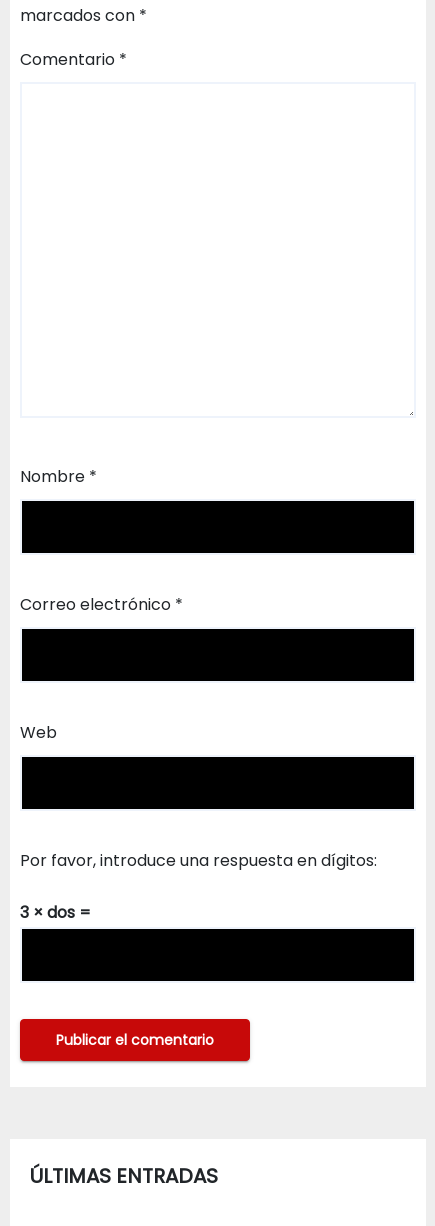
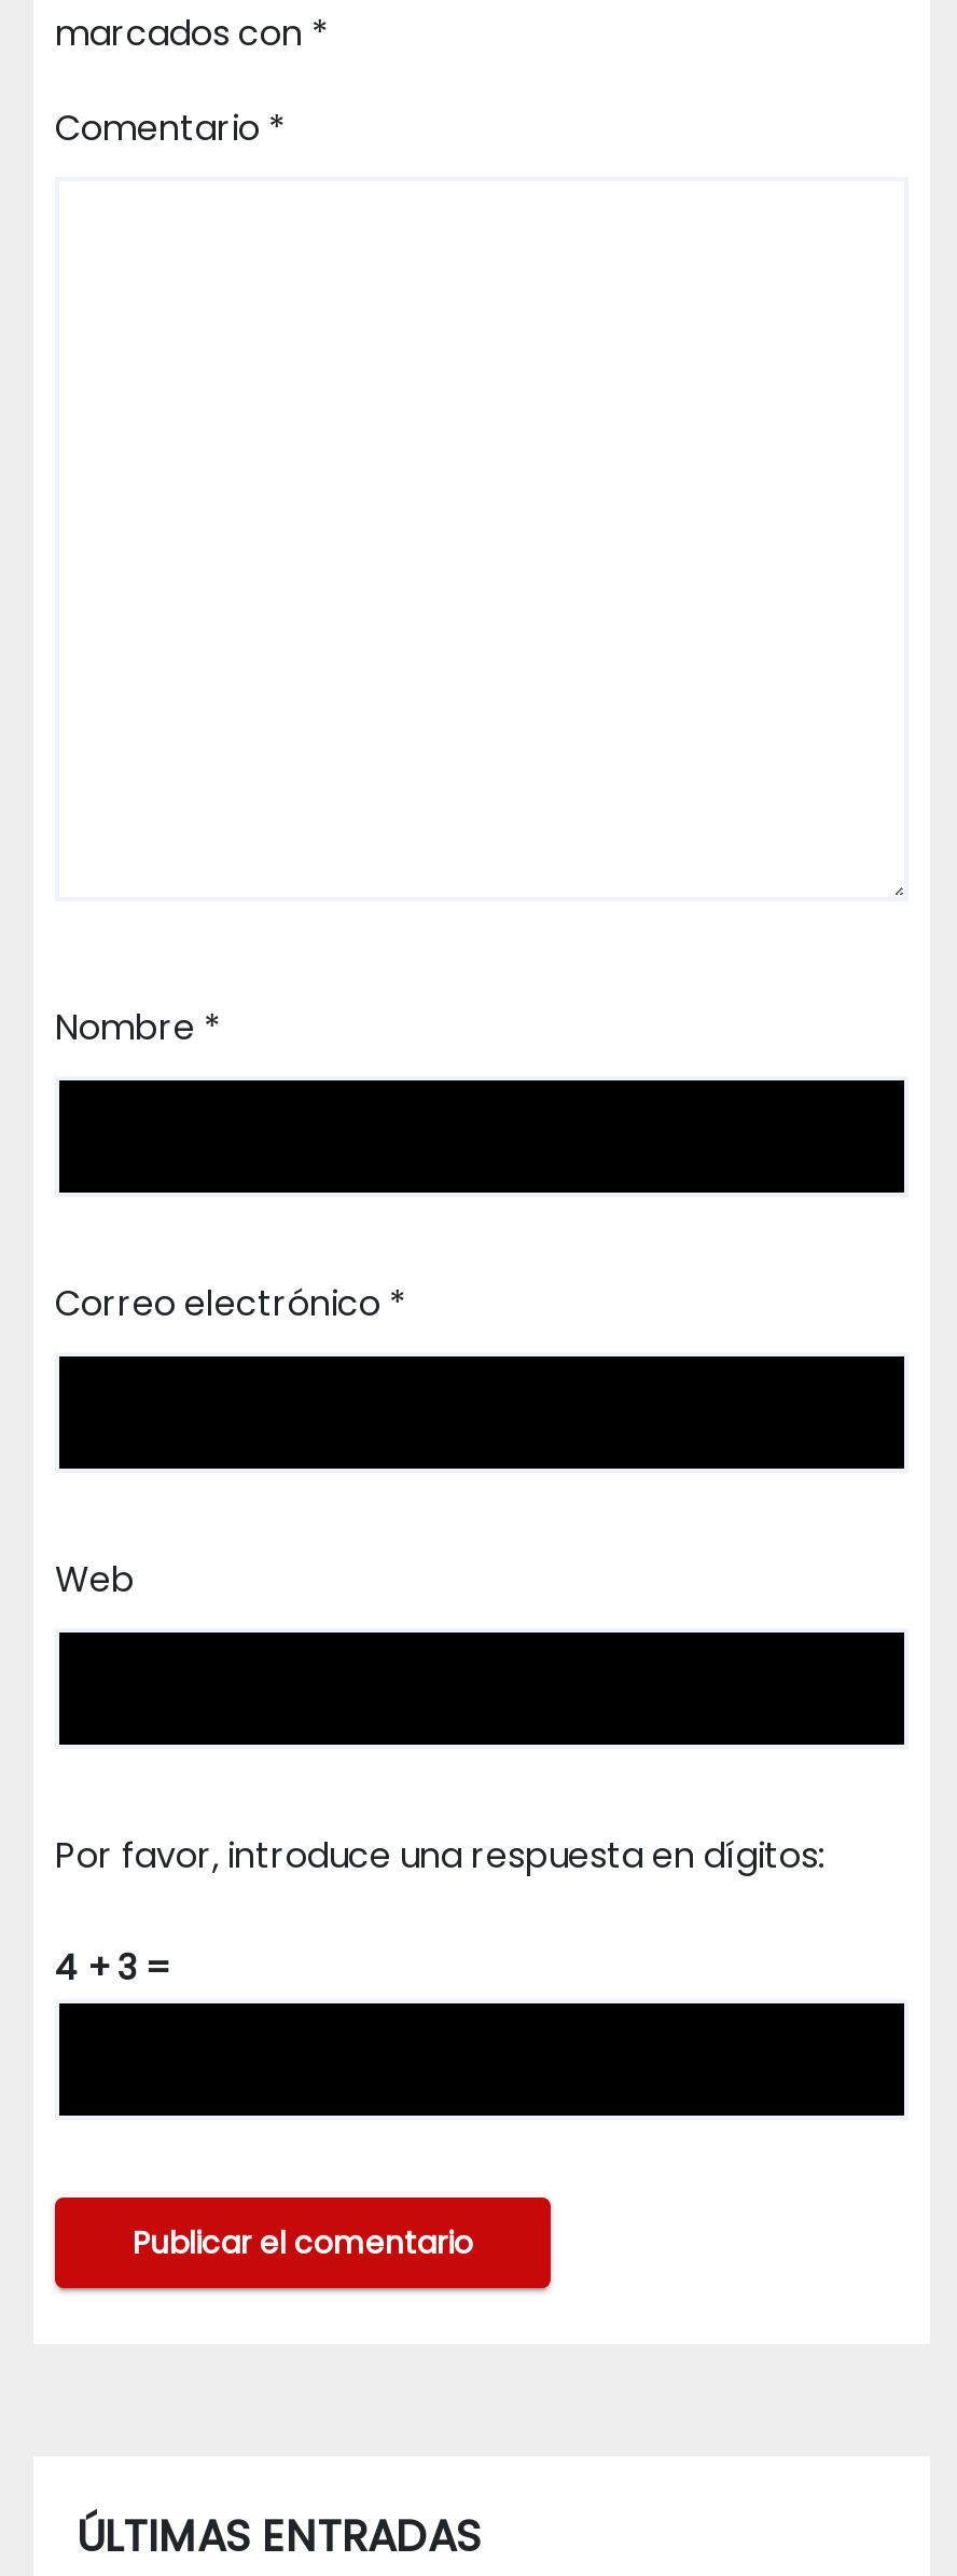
- 3 × dos =
+ 4 + 3 =
